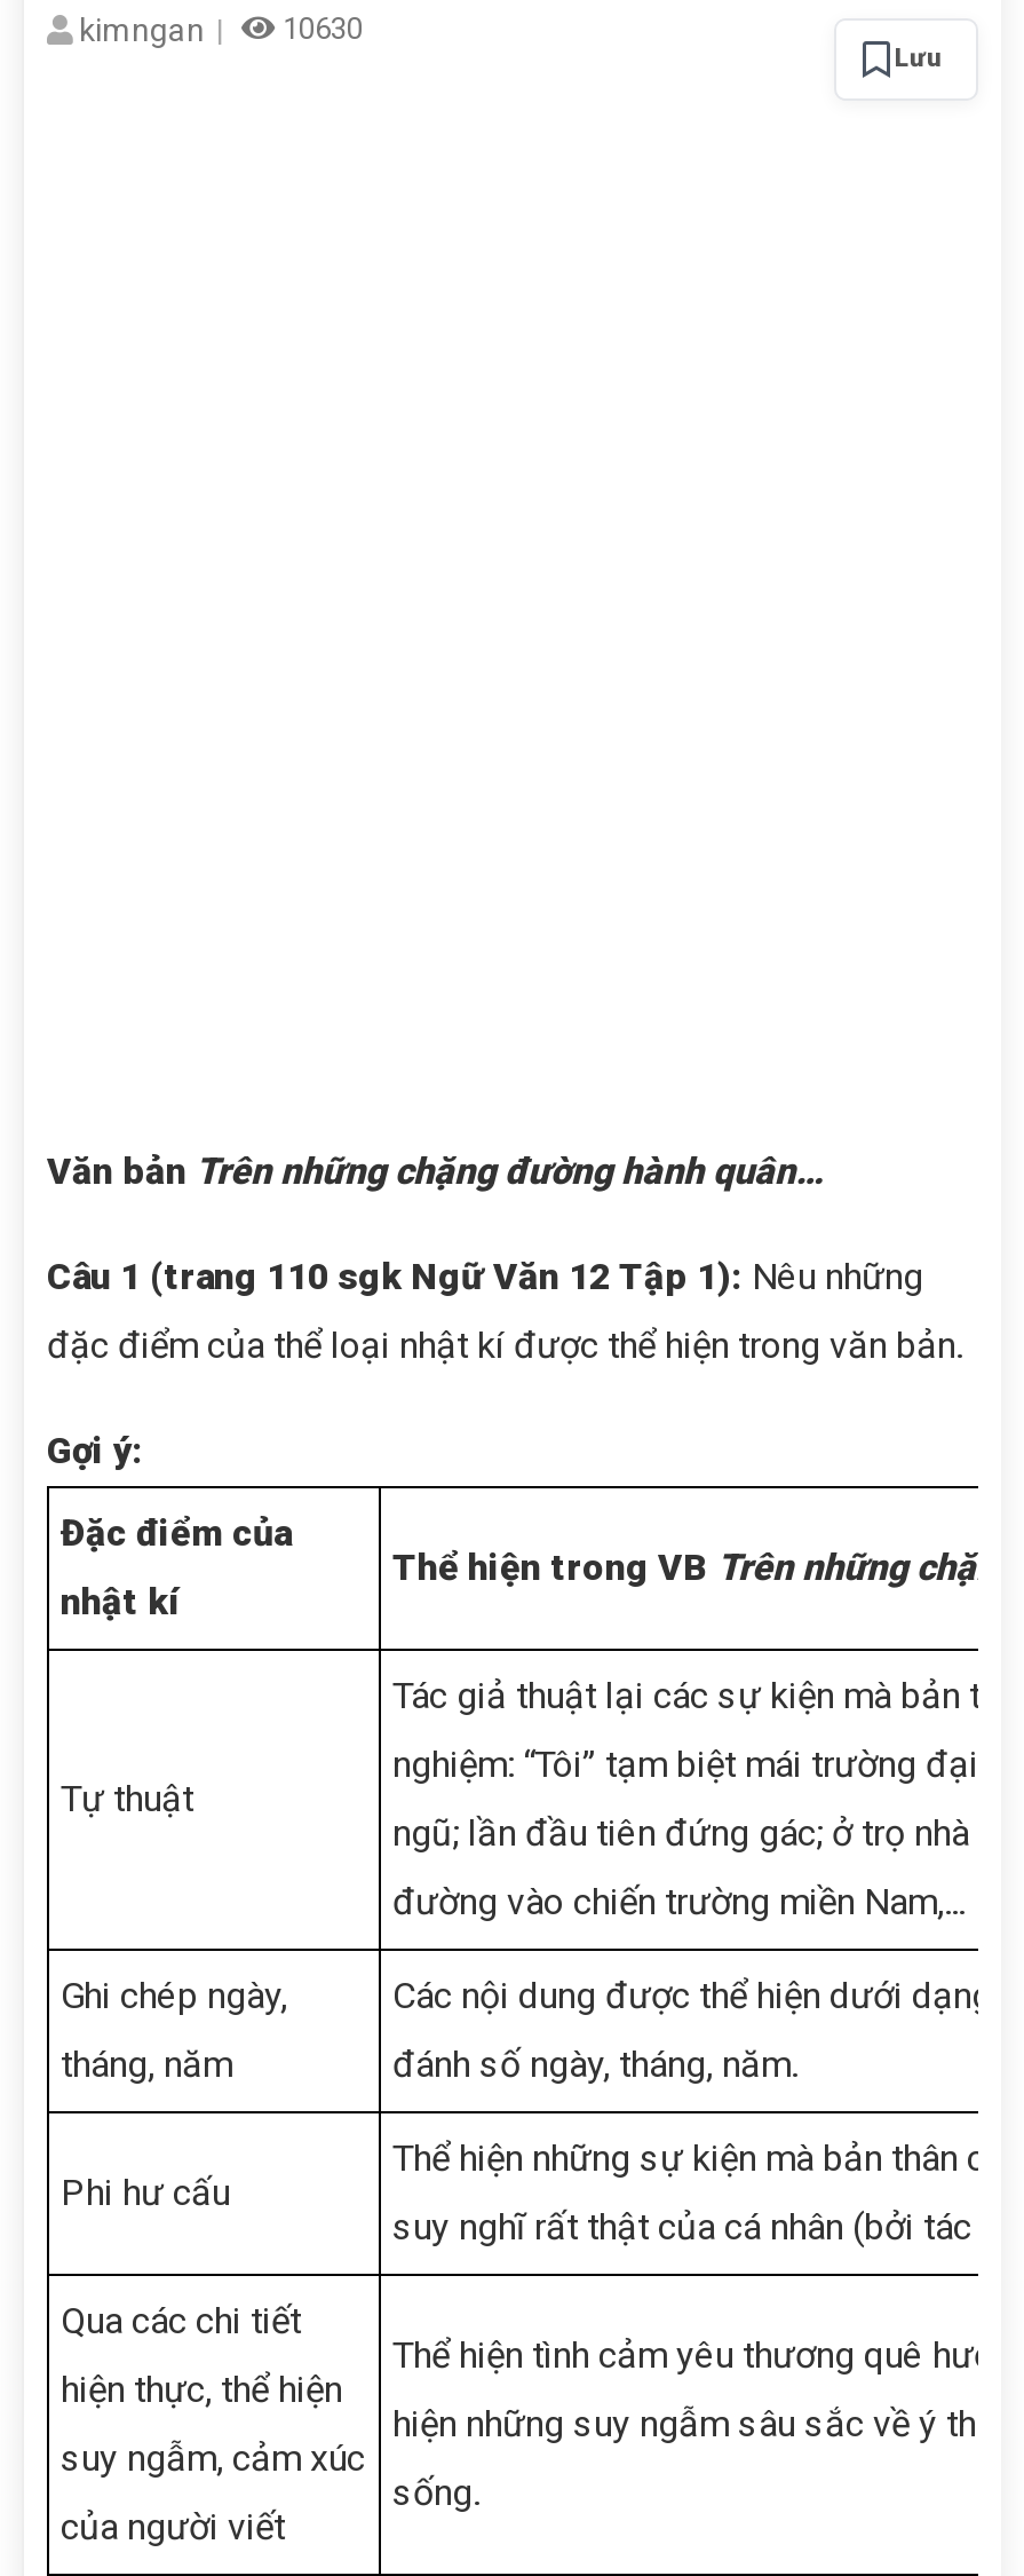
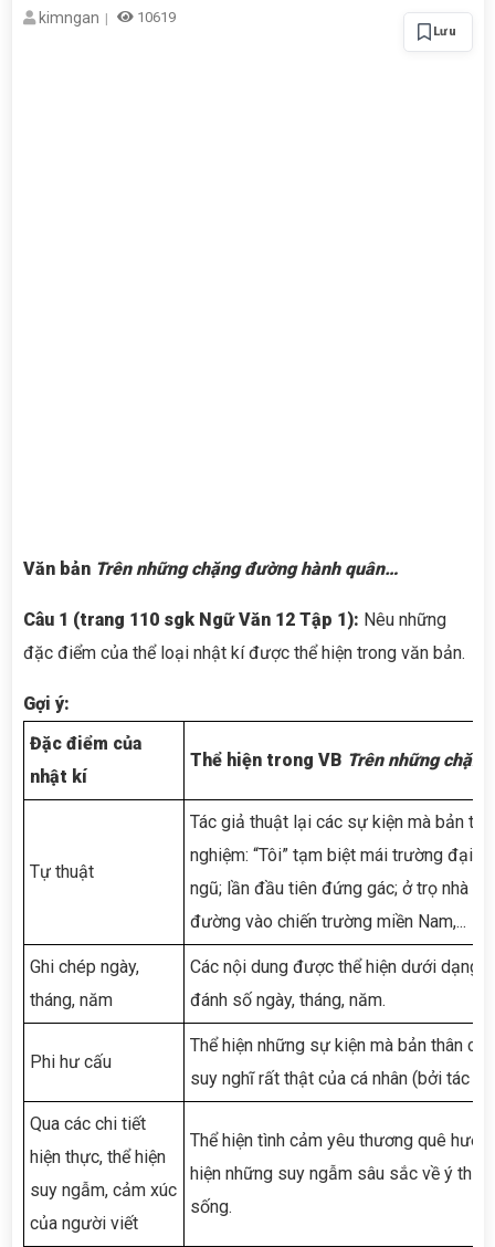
- 10630
+ 10619
